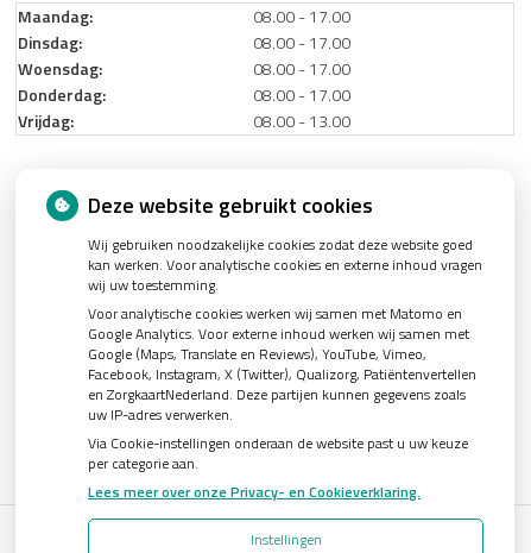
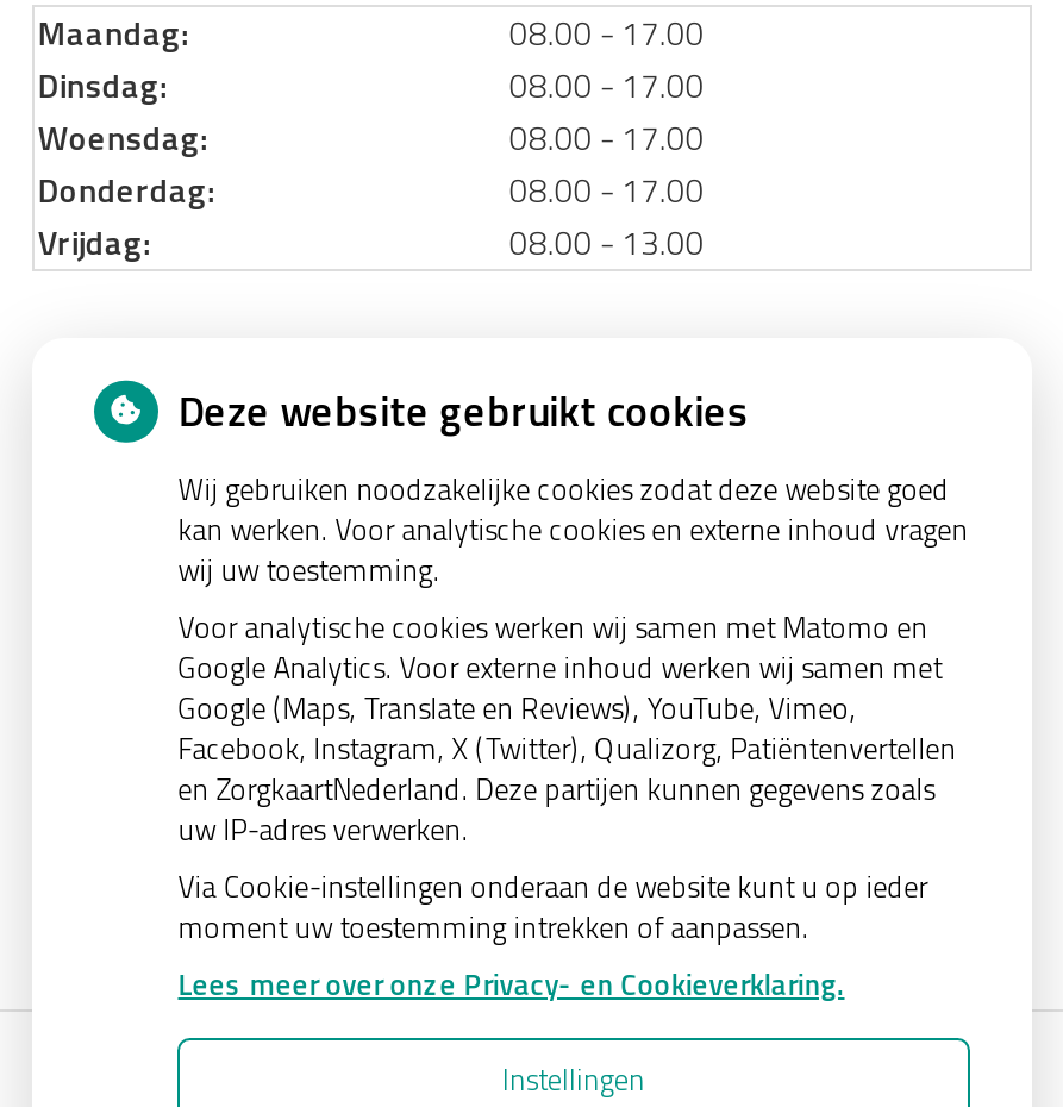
- Via Cookie-instellingen onderaan de website past u uw keuze
- per categorie aan.
+ Via Cookie-instellingen onderaan de website kunt u op ieder
+ moment uw toestemming intrekken of aanpassen.
